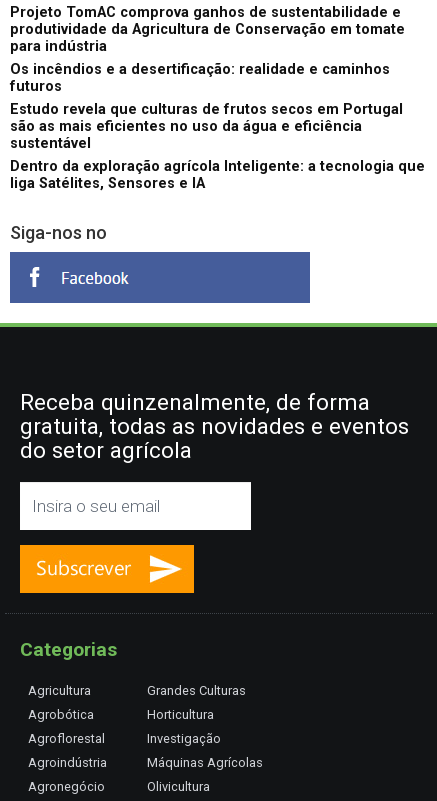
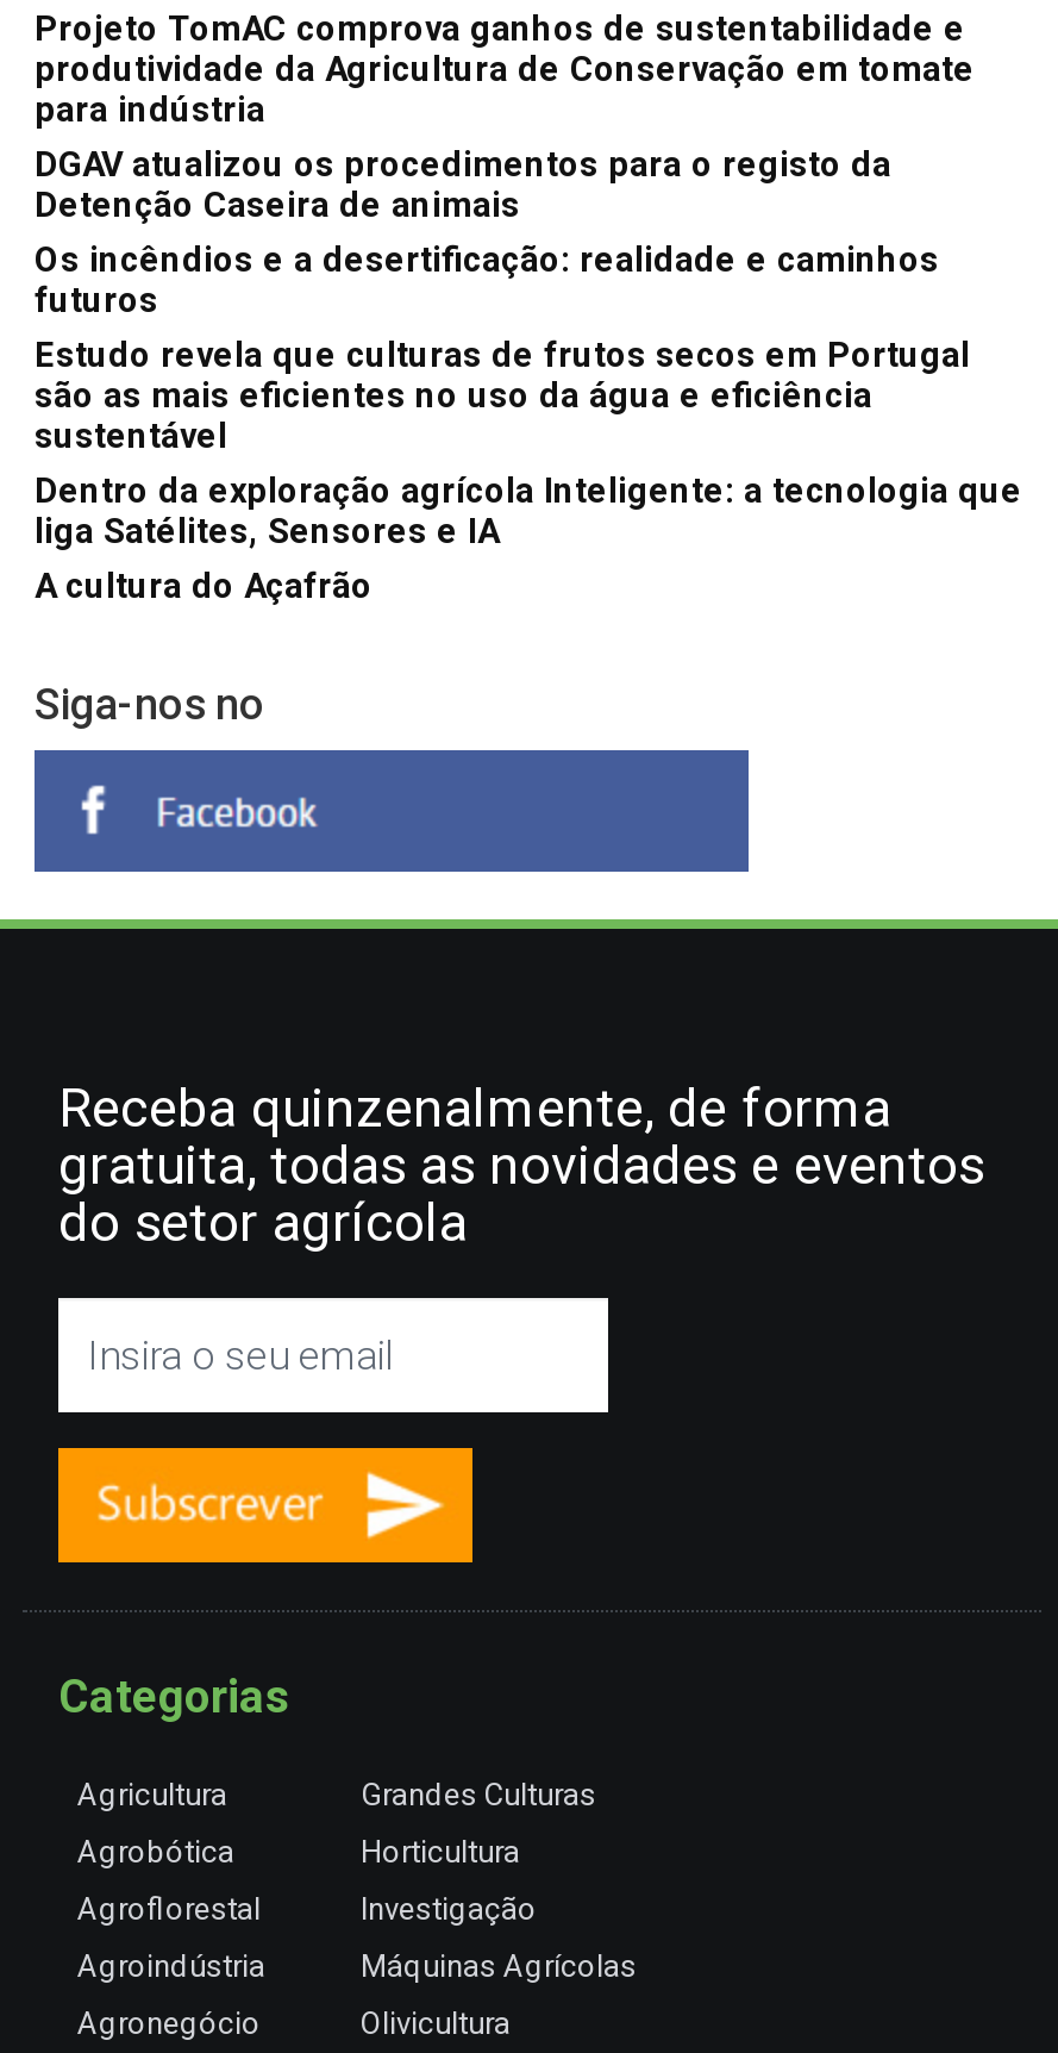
+ DGAV atualizou os procedimentos para o registo da
+ Detenção Caseira de animais

+ A cultura do Açafrão
